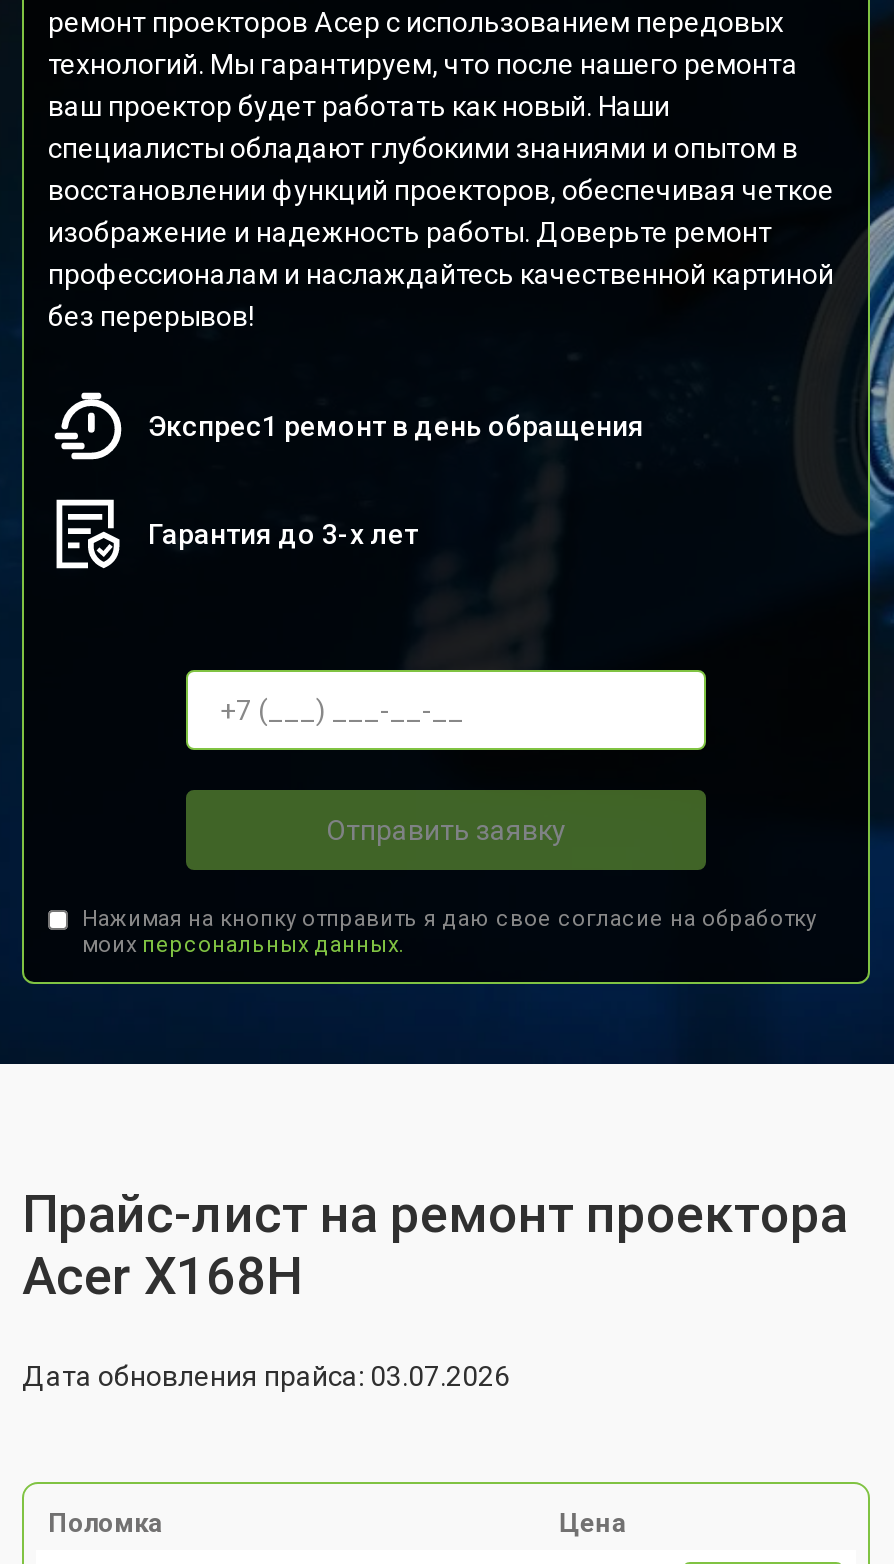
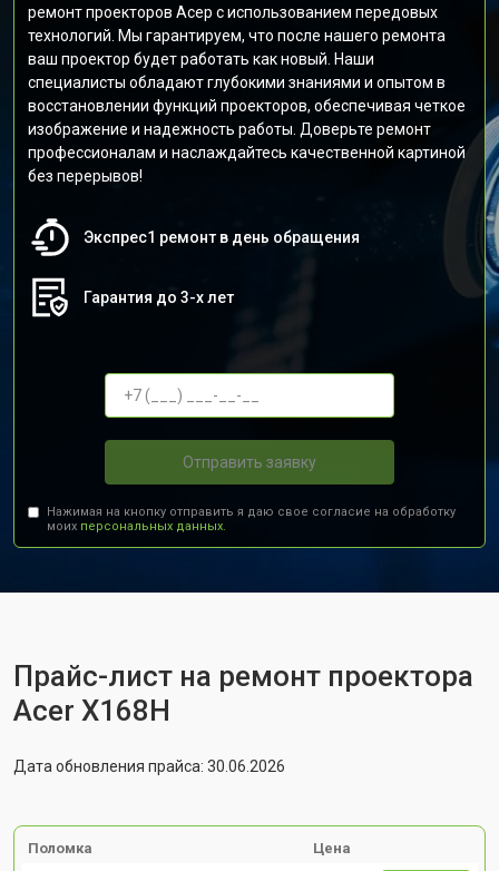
- Дата обновления прайса: 03.07.2026
+ Дата обновления прайса: 30.06.2026
